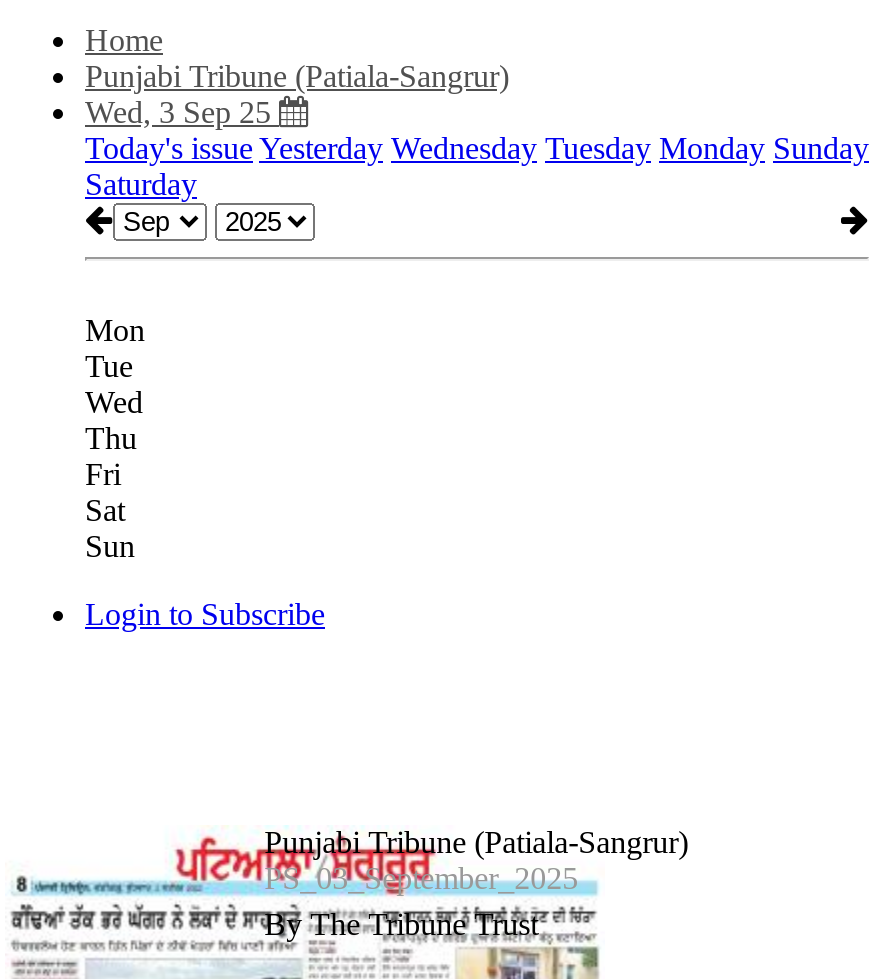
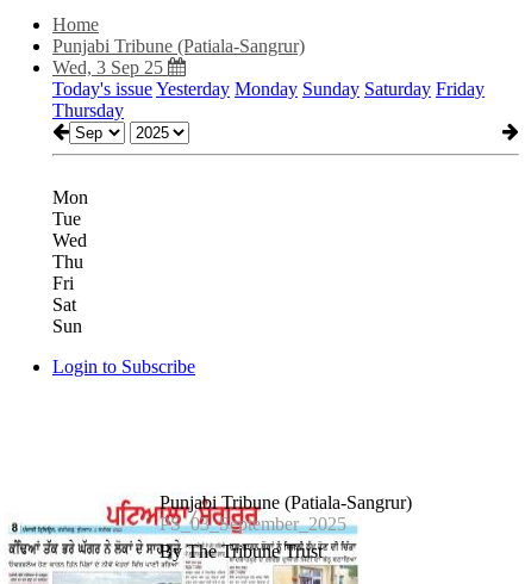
- Today's issue Yesterday Wednesday Tuesday Monday Sunday
- Saturday
+ Today's issue Yesterday Monday Sunday Saturday Friday
+ Thursday
